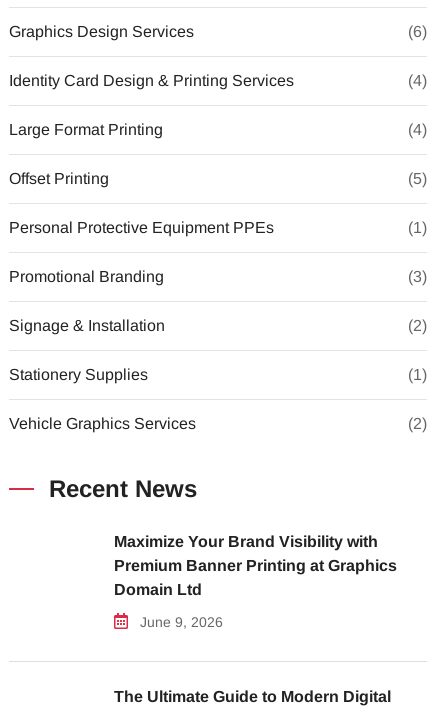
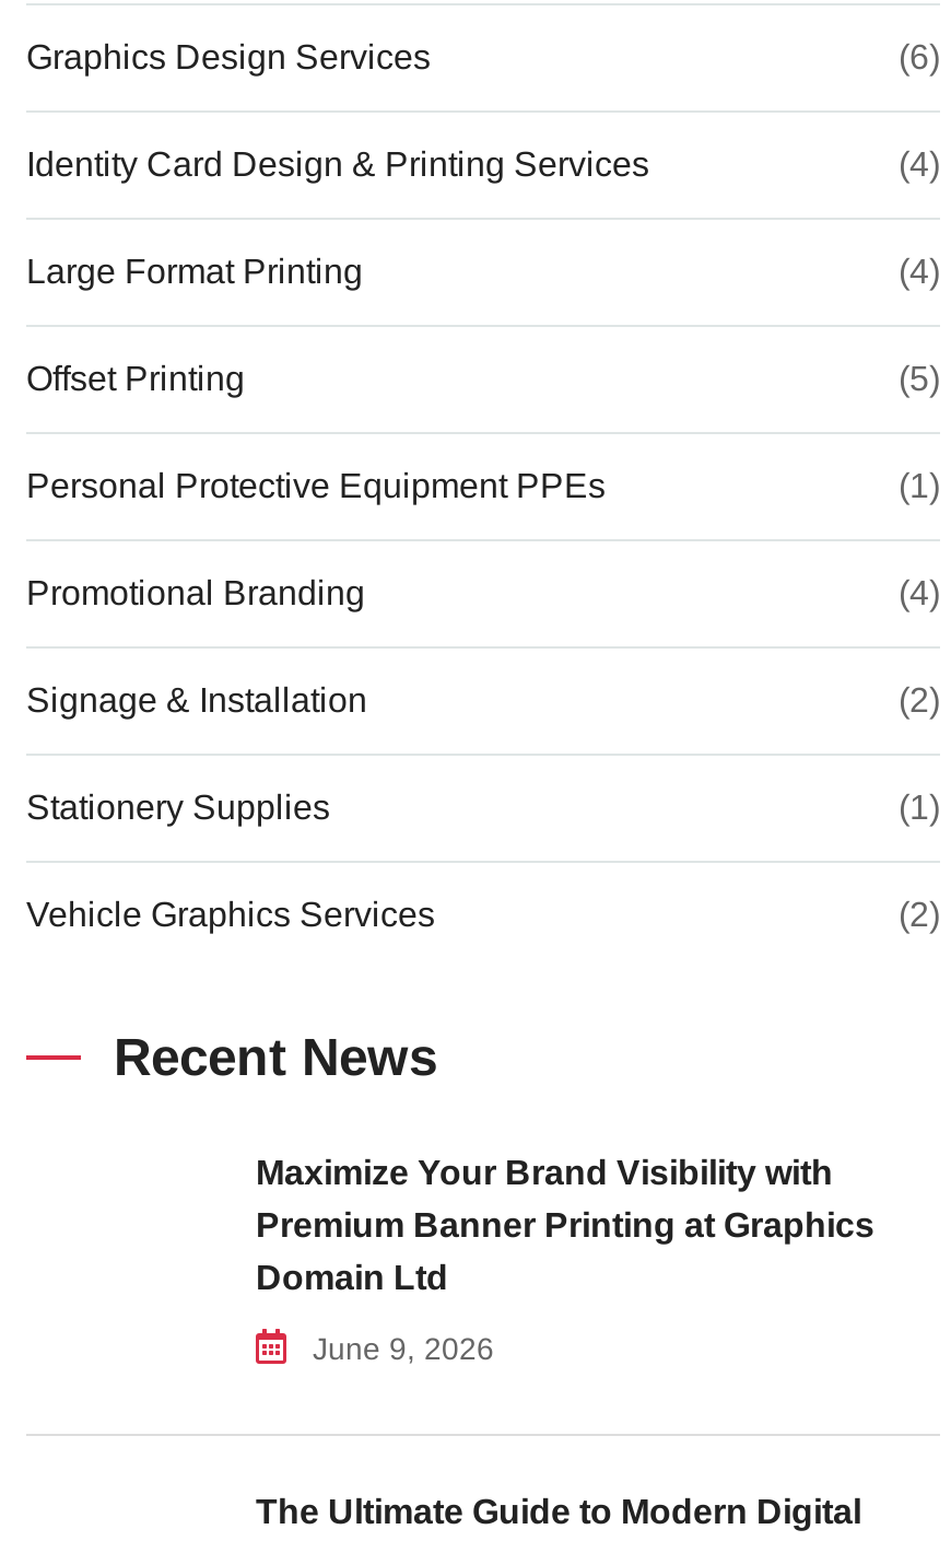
- (3)
+ (4)
